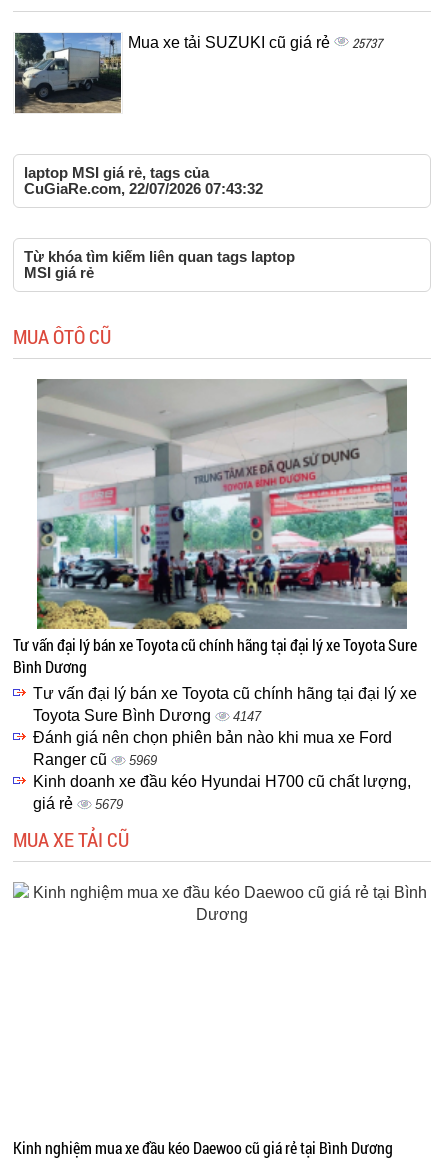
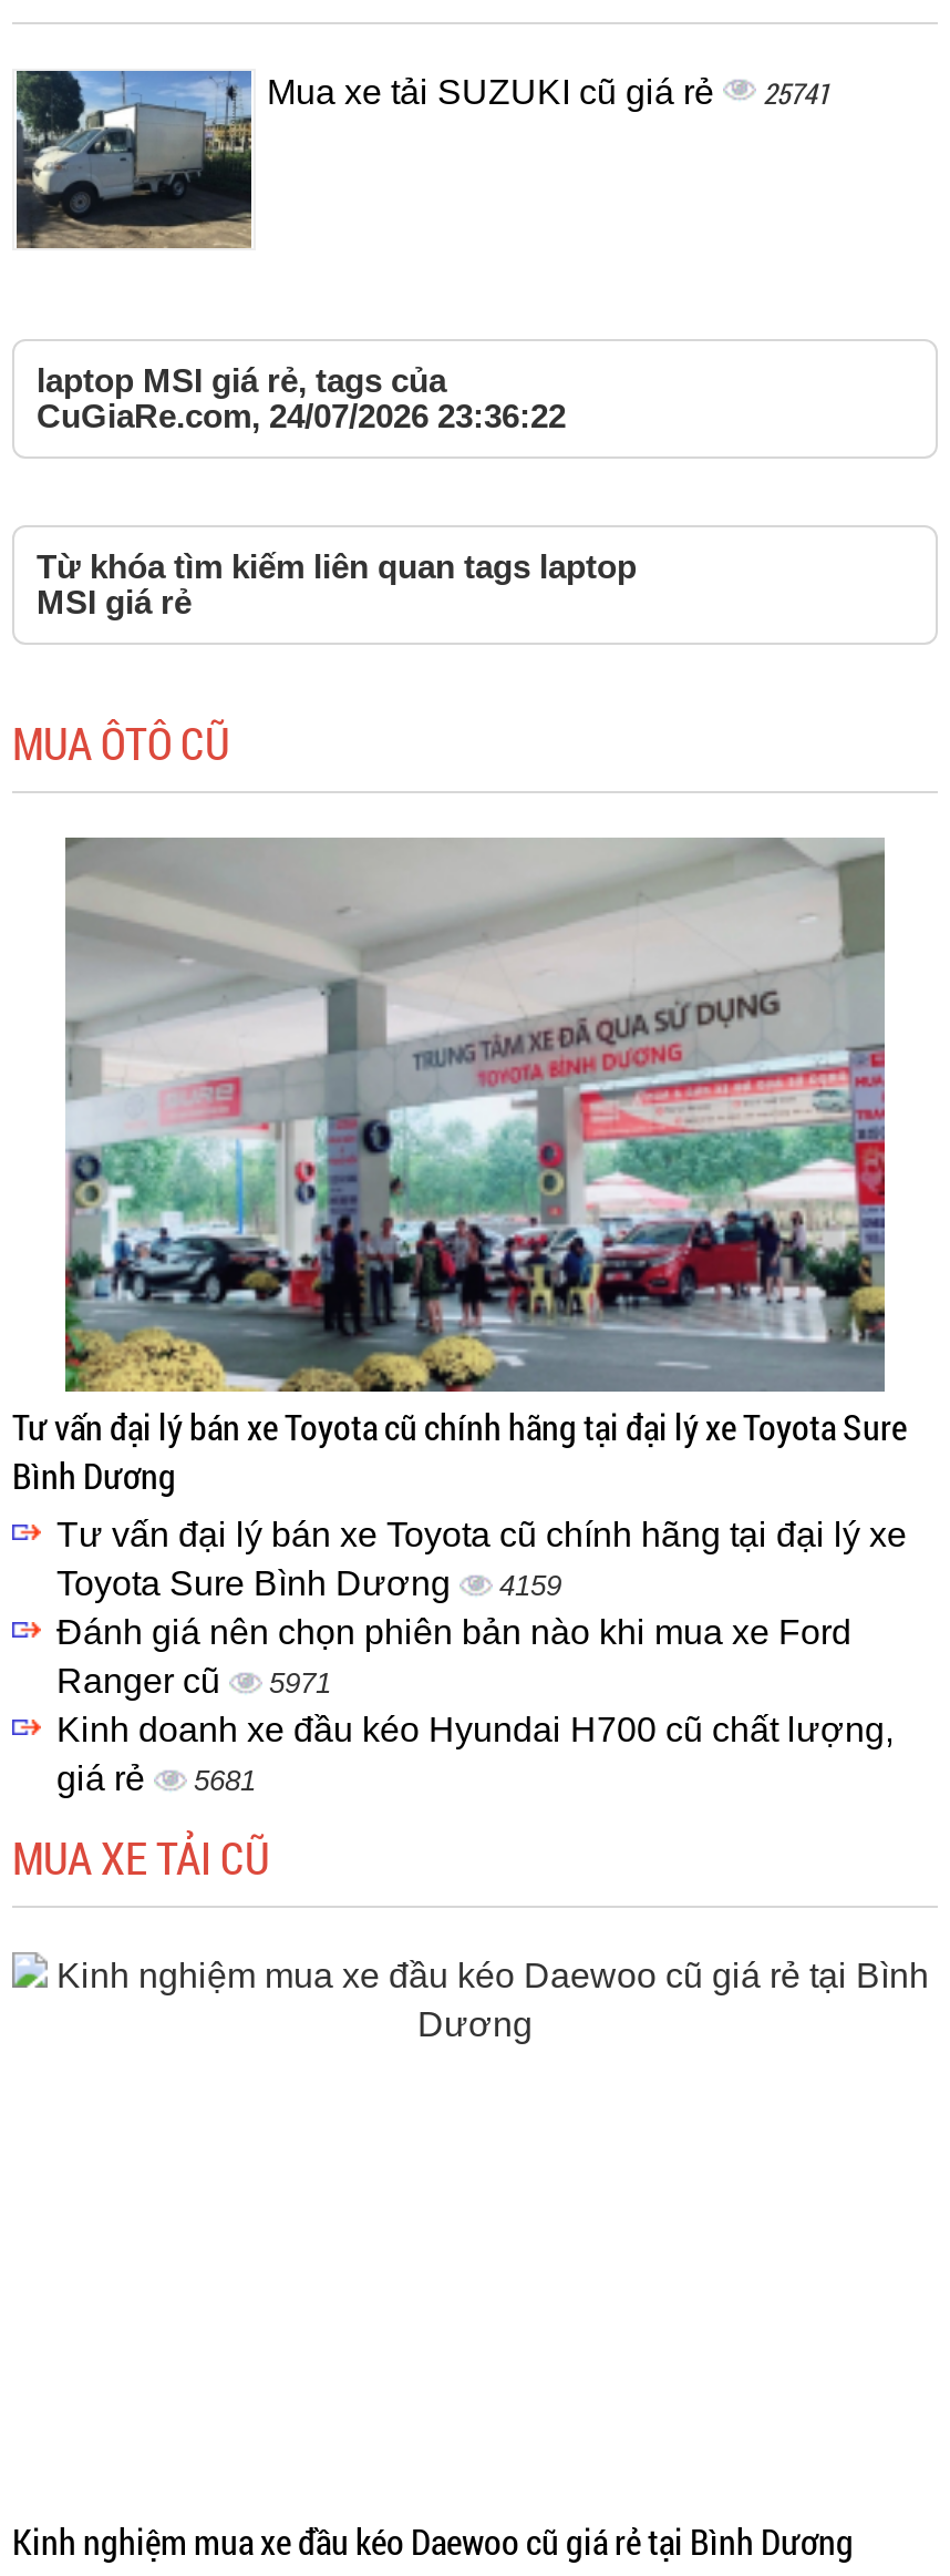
- Mua xe tải SUZUKI cũ giá rẻ 25737
+ Mua xe tải SUZUKI cũ giá rẻ 25741

- CuGiaRe.com, 22/07/2026 07:43:32
+ CuGiaRe.com, 24/07/2026 23:36:22

- Toyota Sure Bình Dương 4147
+ Toyota Sure Bình Dương 4159

- Ranger cũ 5969
+ Ranger cũ 5971

- giá rẻ 5679
+ giá rẻ 5681
